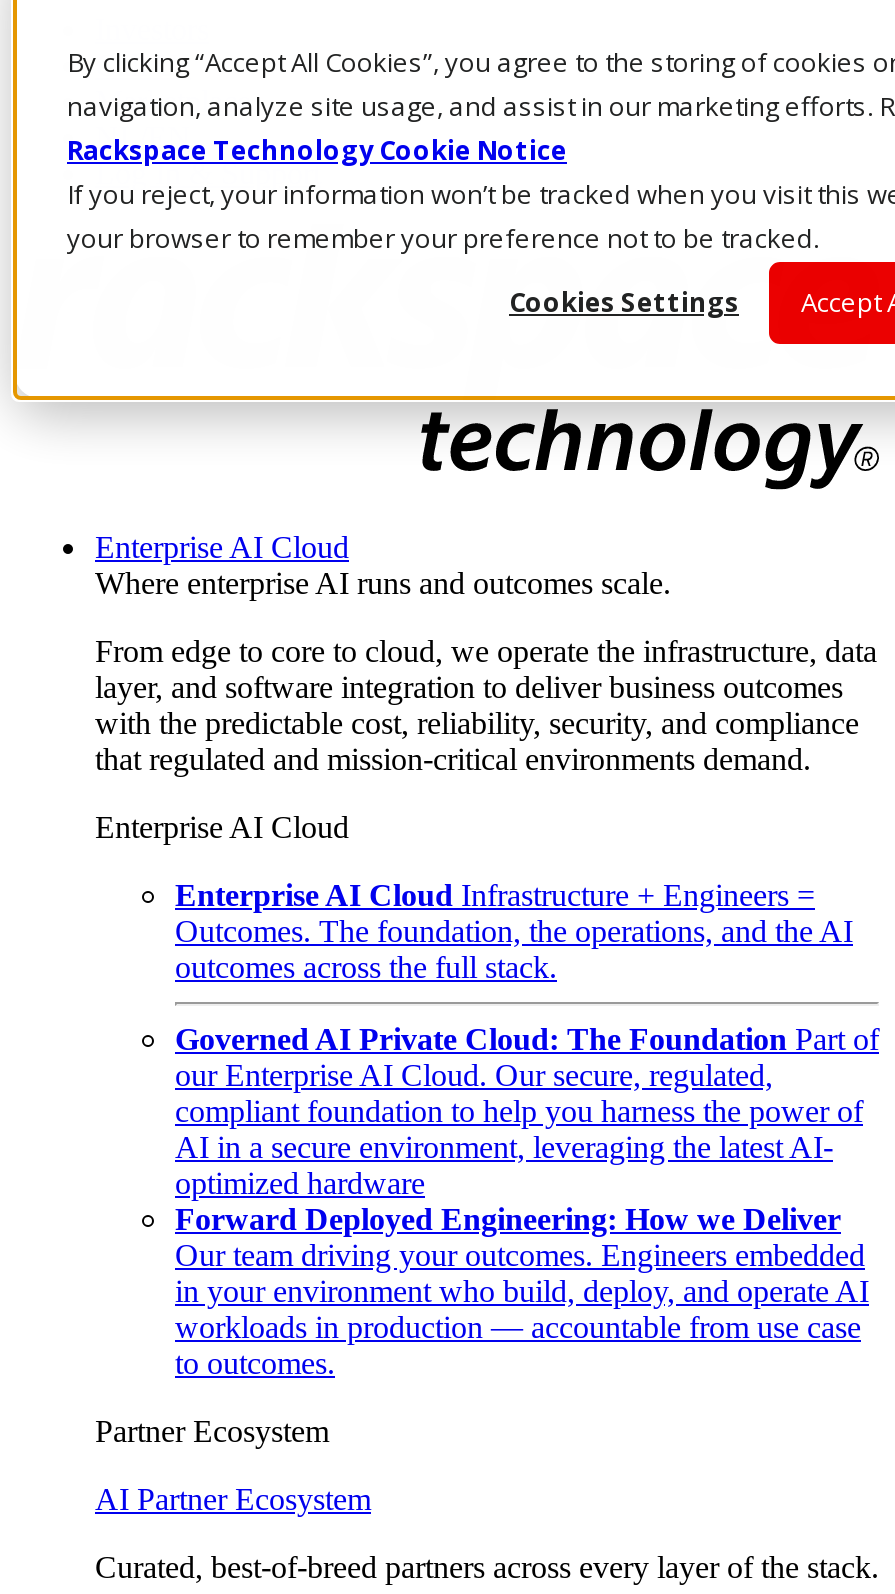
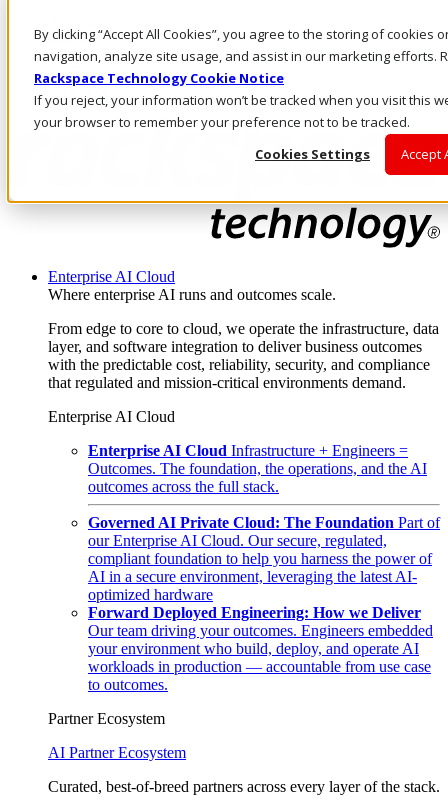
- in your environment who build, deploy, and operate AI
+ your environment who build, deploy, and operate AI
